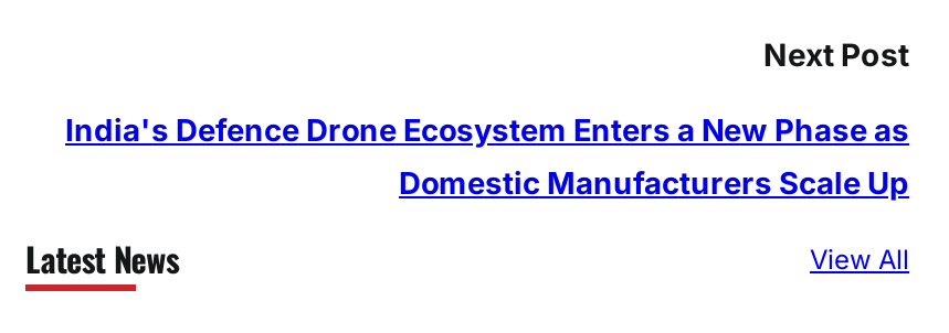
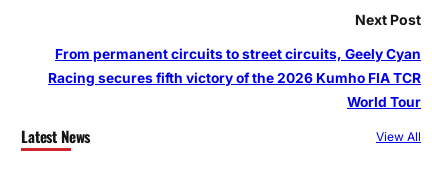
- India's Defence Drone Ecosystem Enters a New Phase as
- Domestic Manufacturers Scale Up
+ From permanent circuits to street circuits, Geely Cyan
+ Racing secures fifth victory of the 2026 Kumho FIA TCR
+ World Tour
